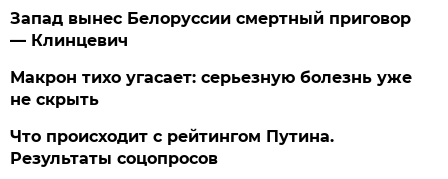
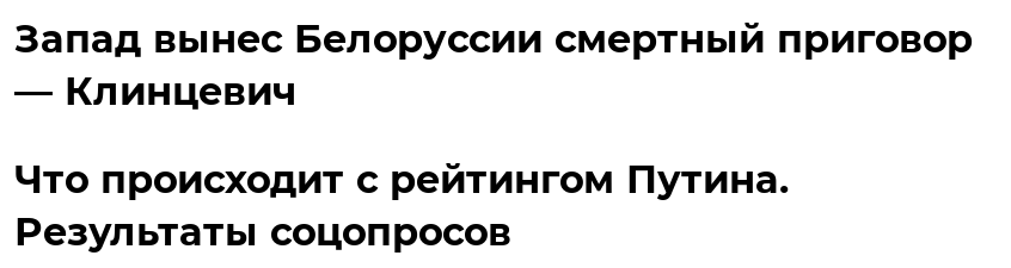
- Макрон тихо угасает: серьезную болезнь уже
- не скрыть
